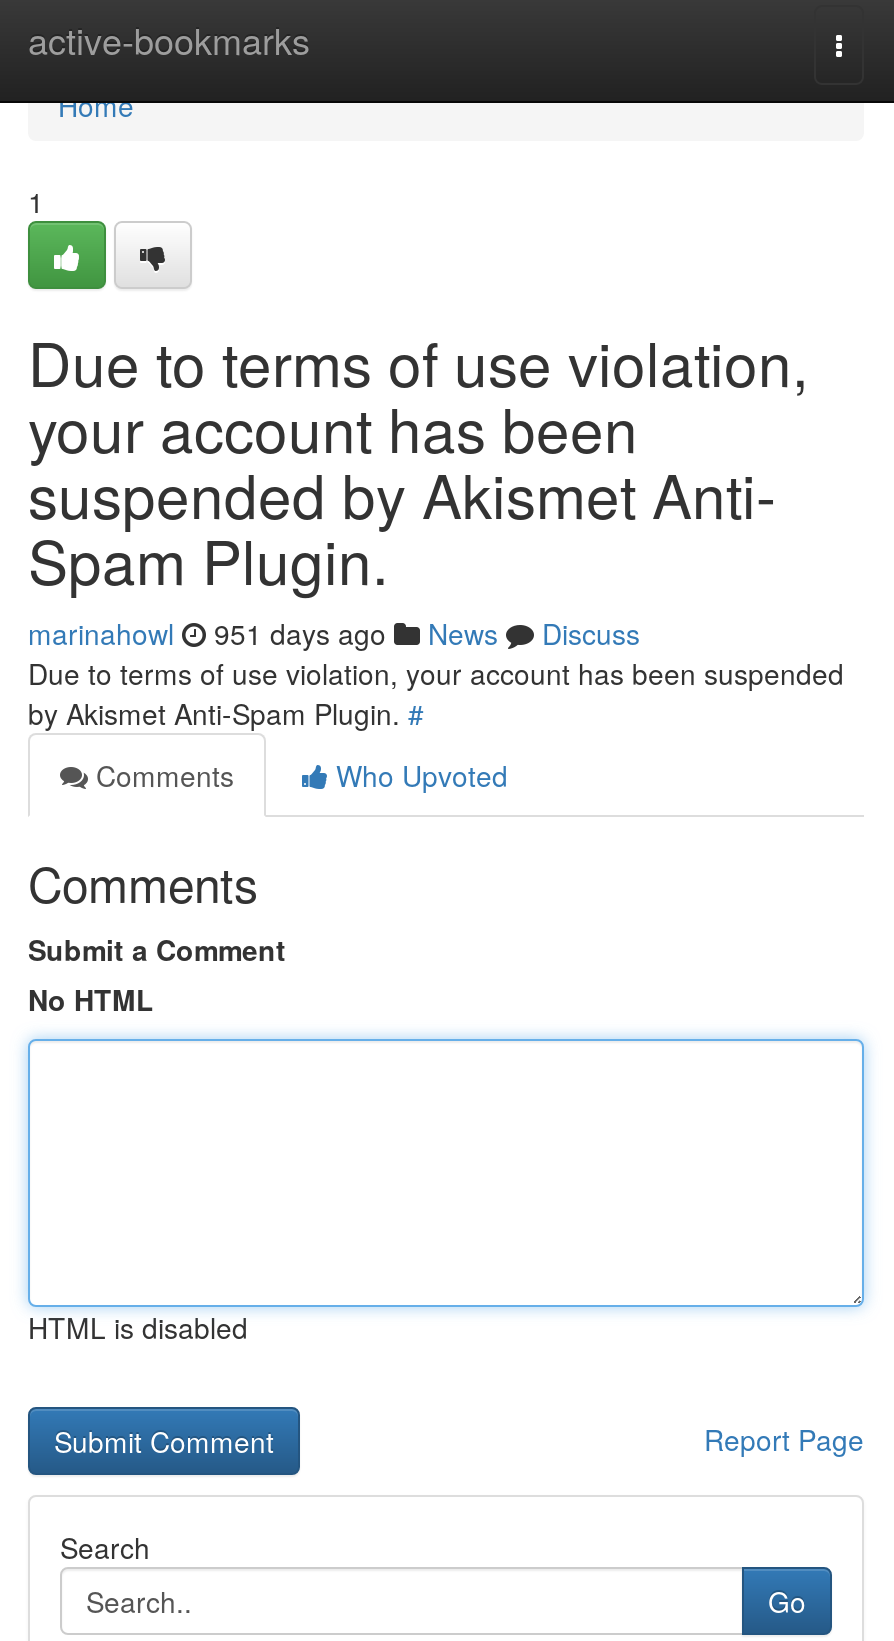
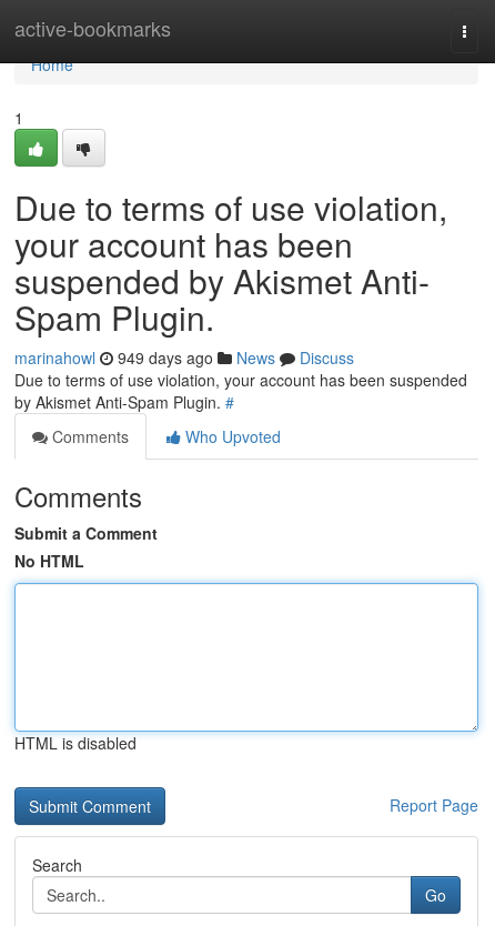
- marinahowl 951 days ago News Discuss
+ marinahowl 949 days ago News Discuss
